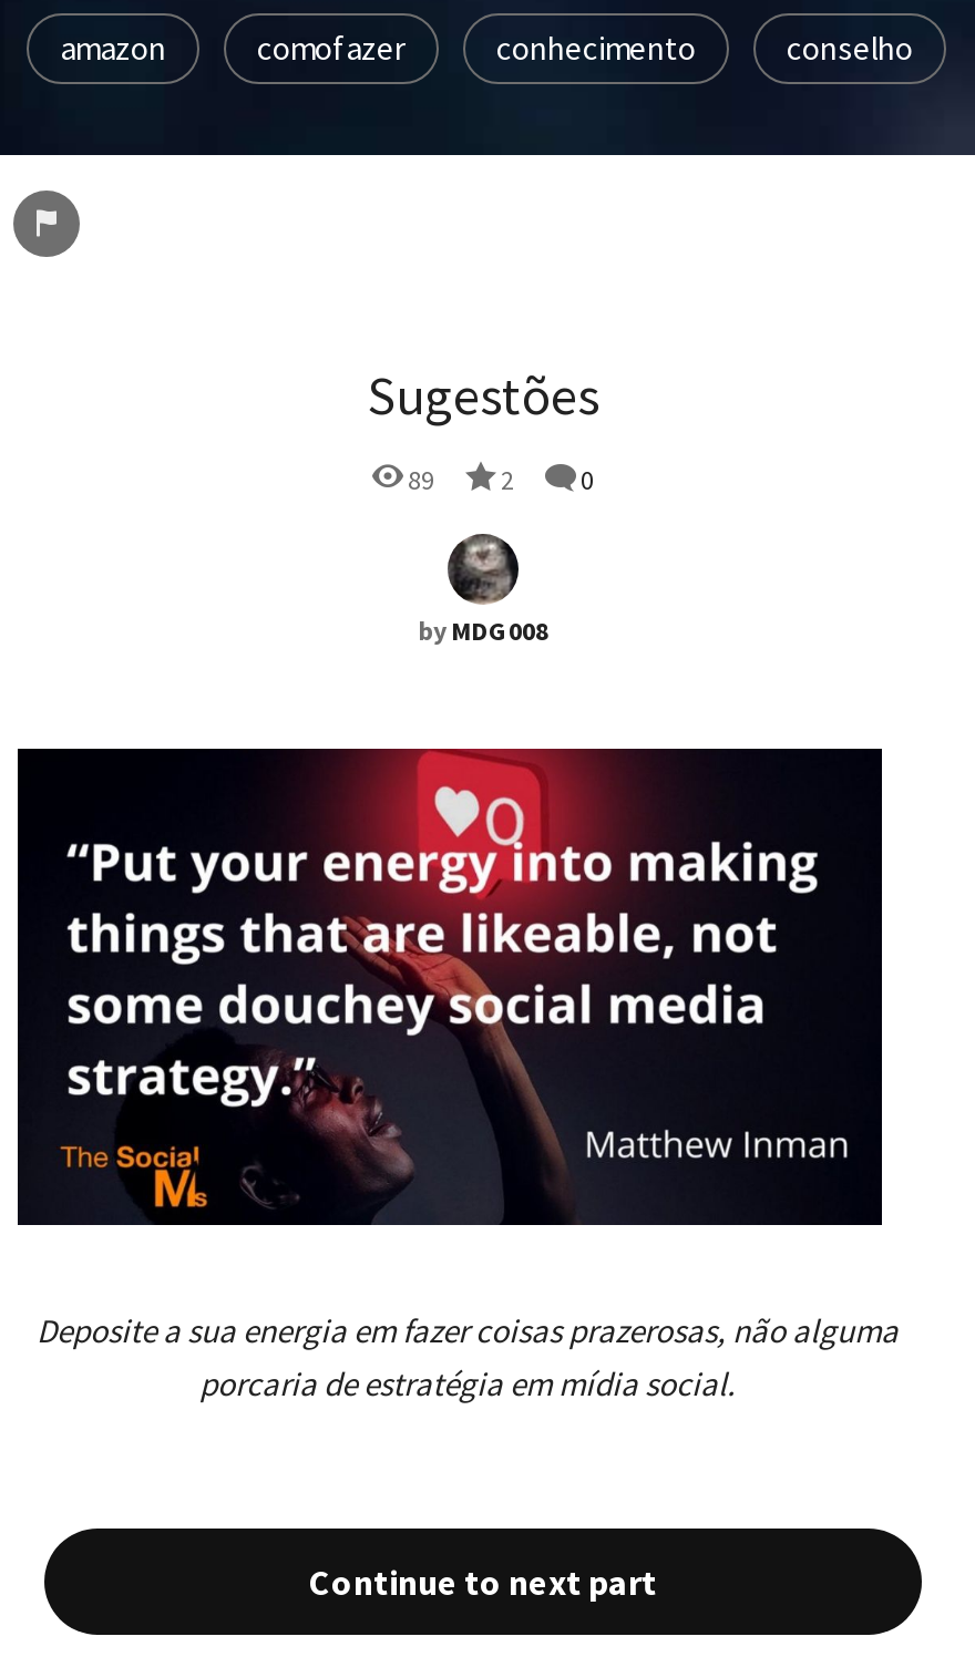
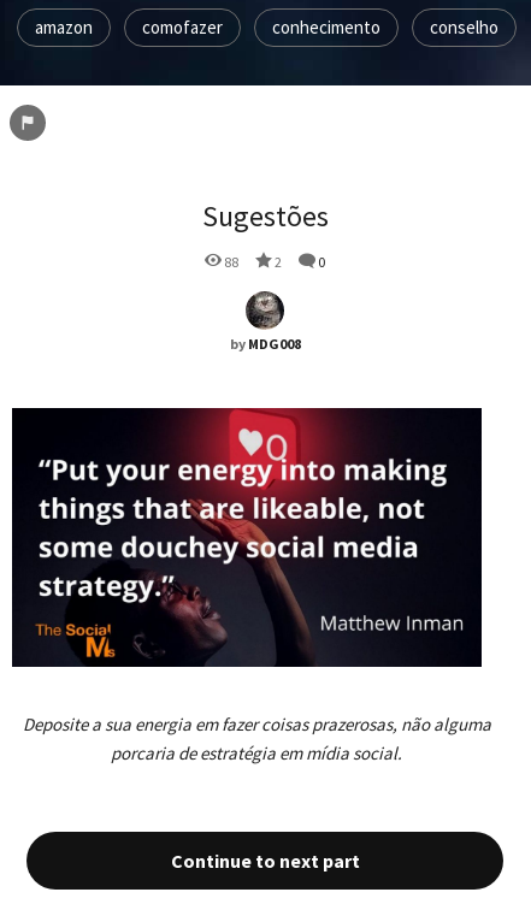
- 89 2 0
+ 88 2 0
